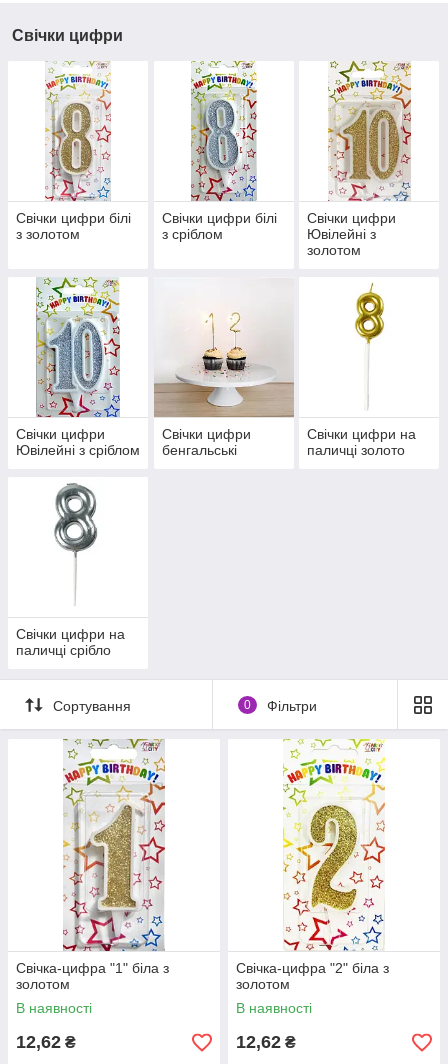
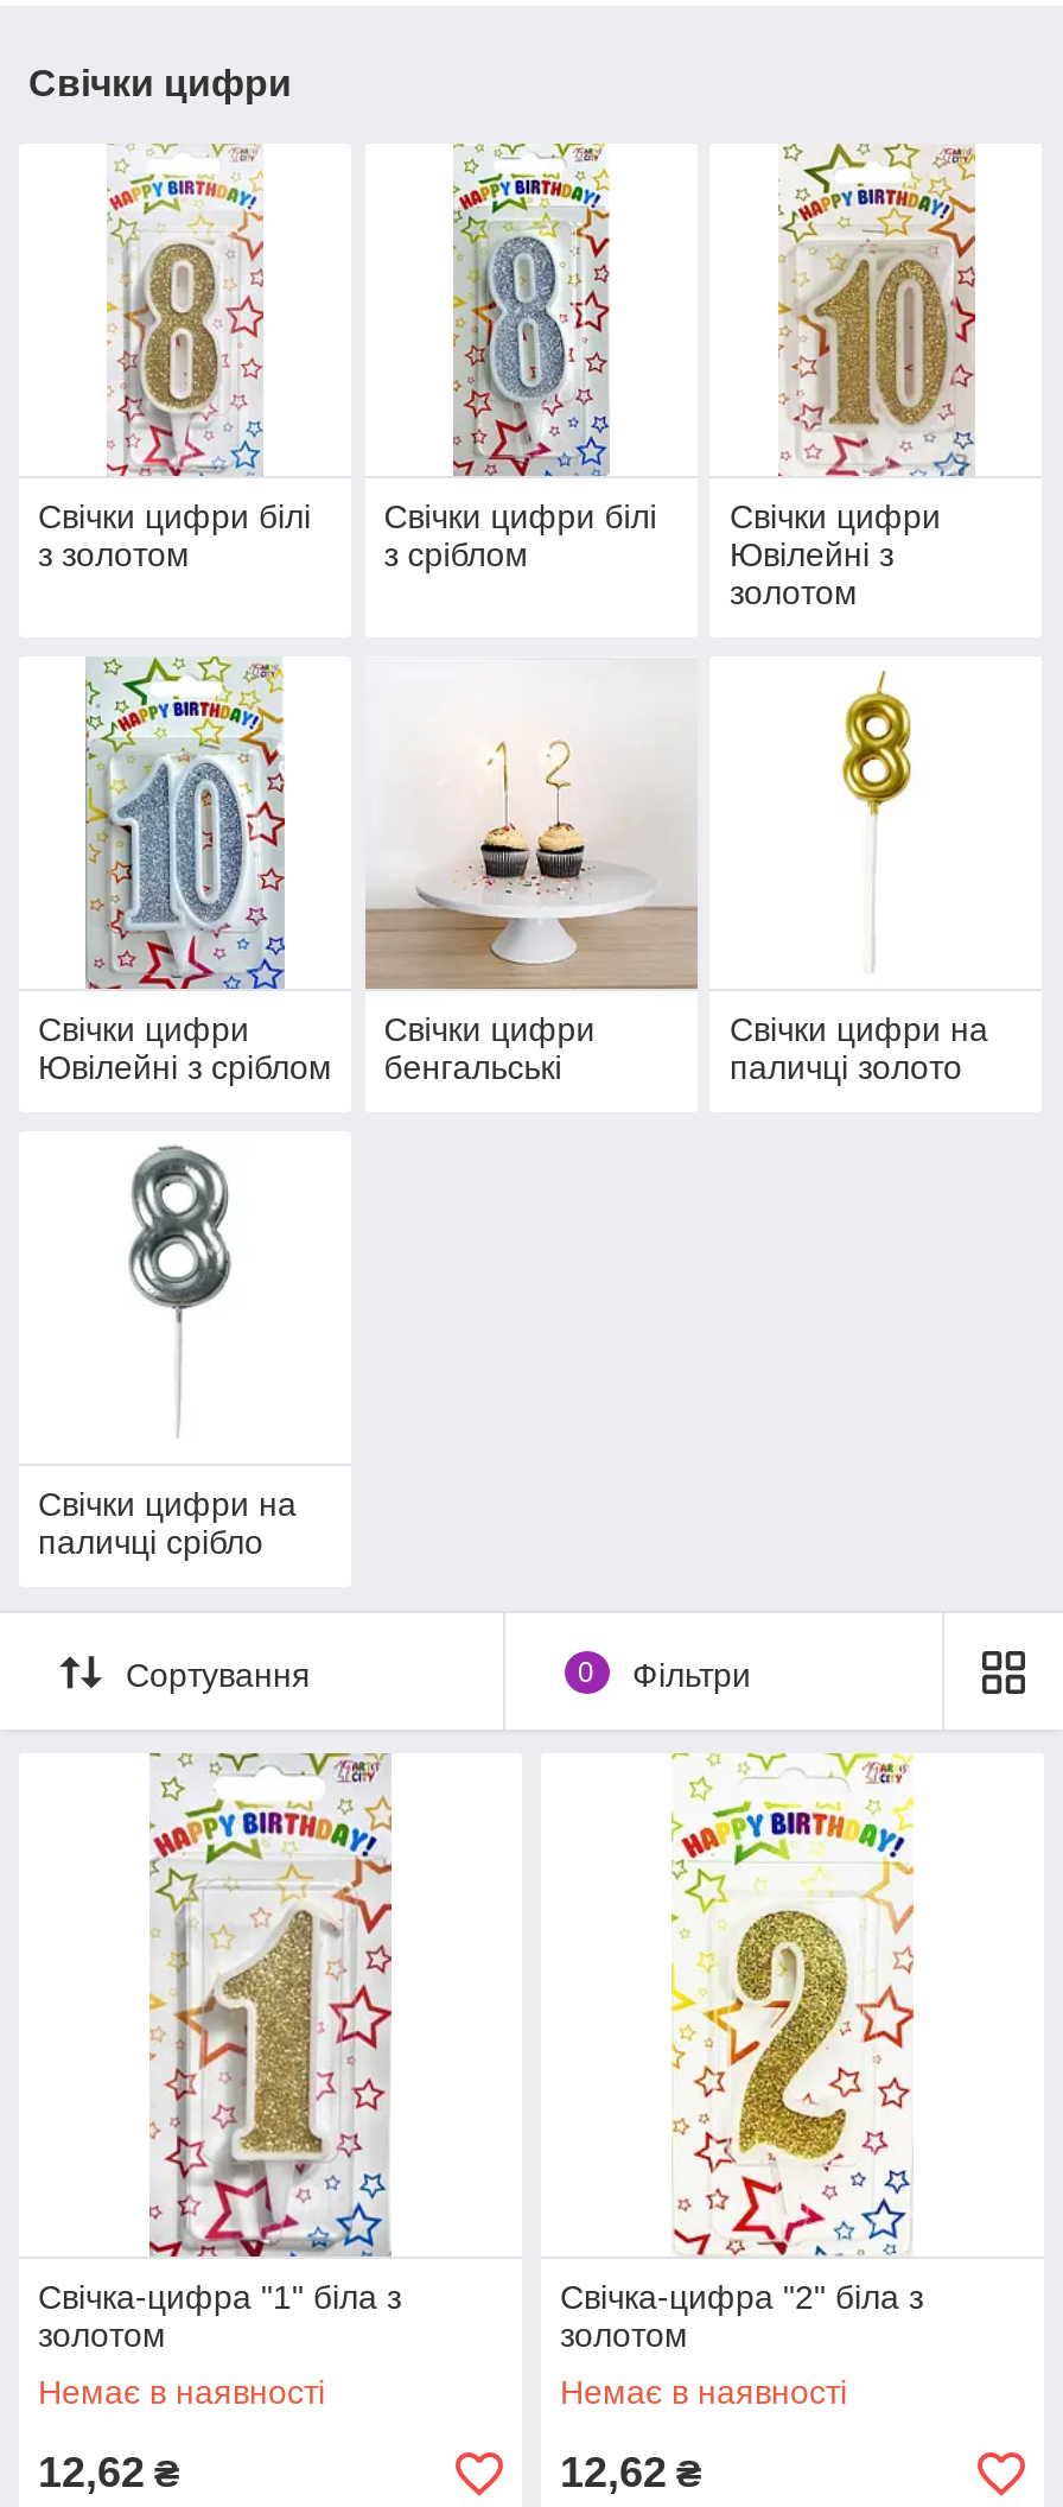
- В наявності
+ Немає в наявності

- В наявності
+ Немає в наявності
